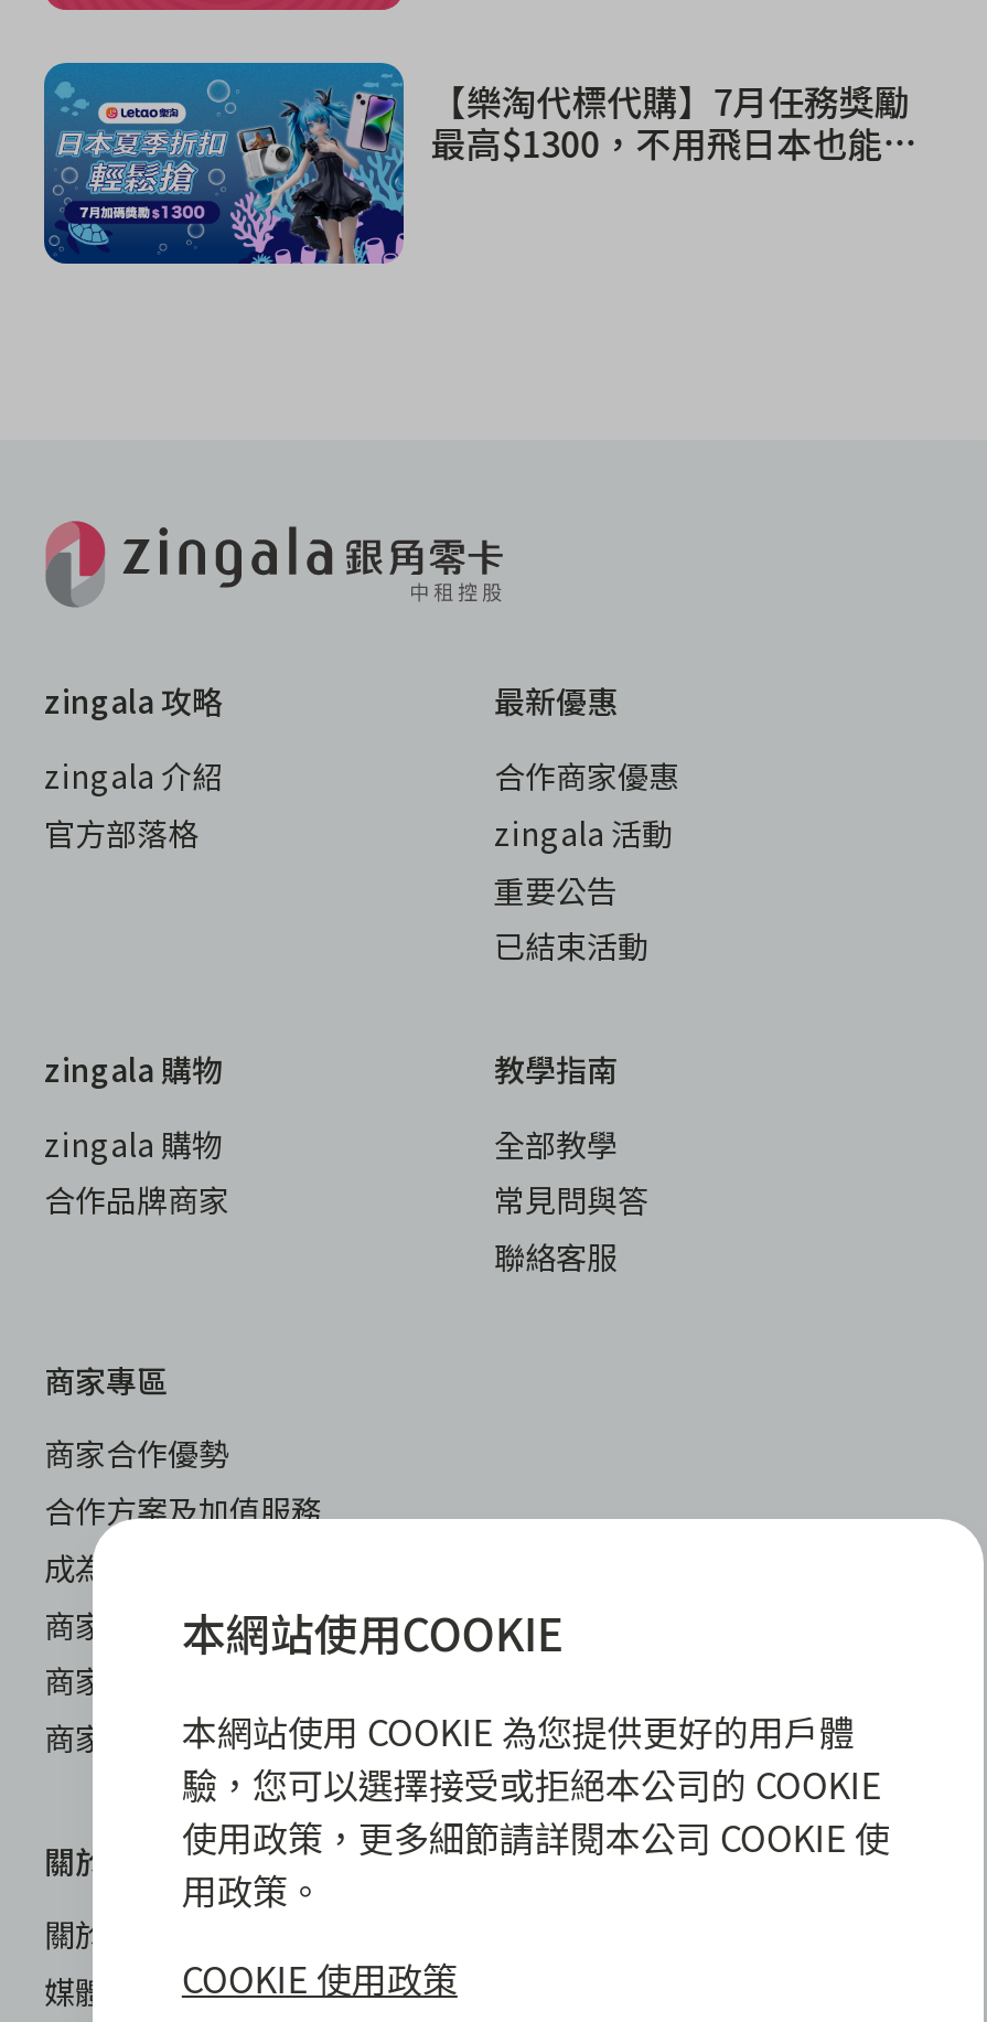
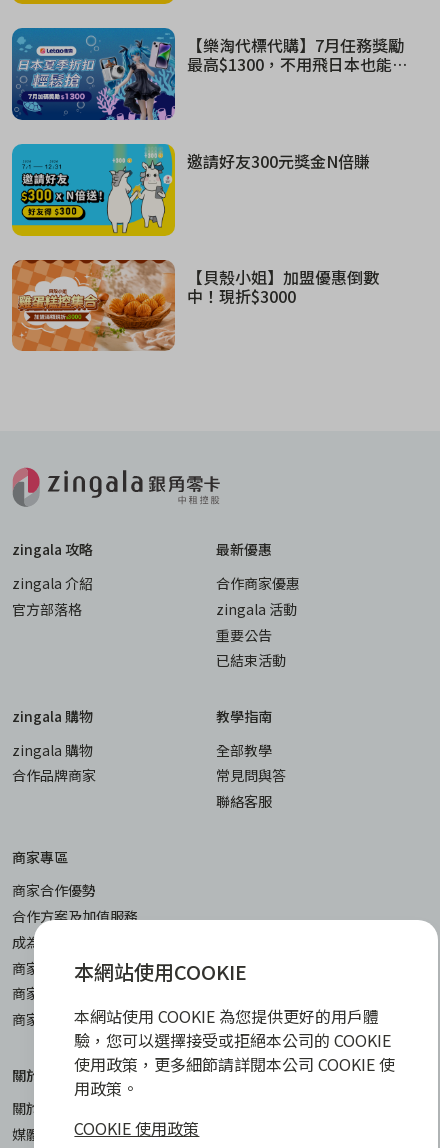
+ [image]
+ 邀請好友300元獎金N倍賺

+ [image]
+ 【貝殼小姐】加盟優惠倒數
+ 中！現折$3000
